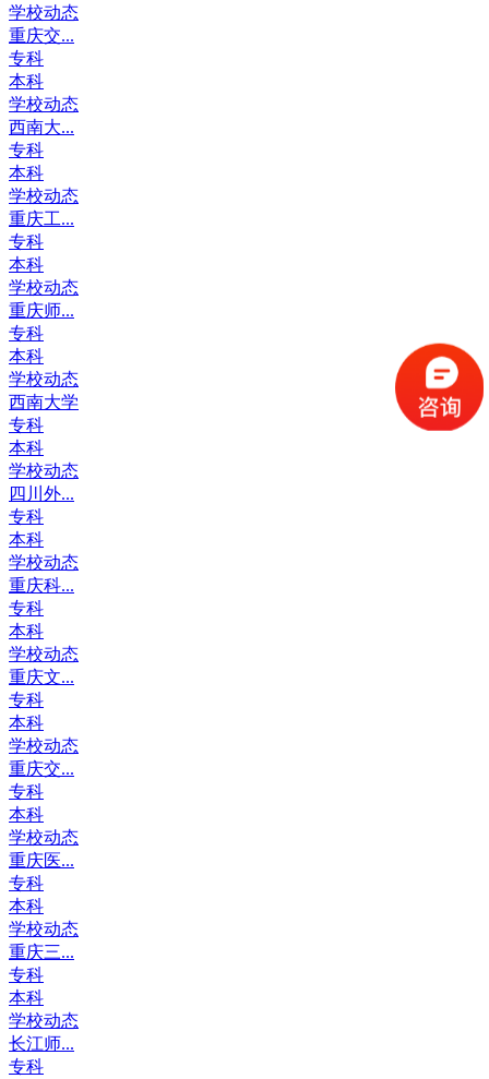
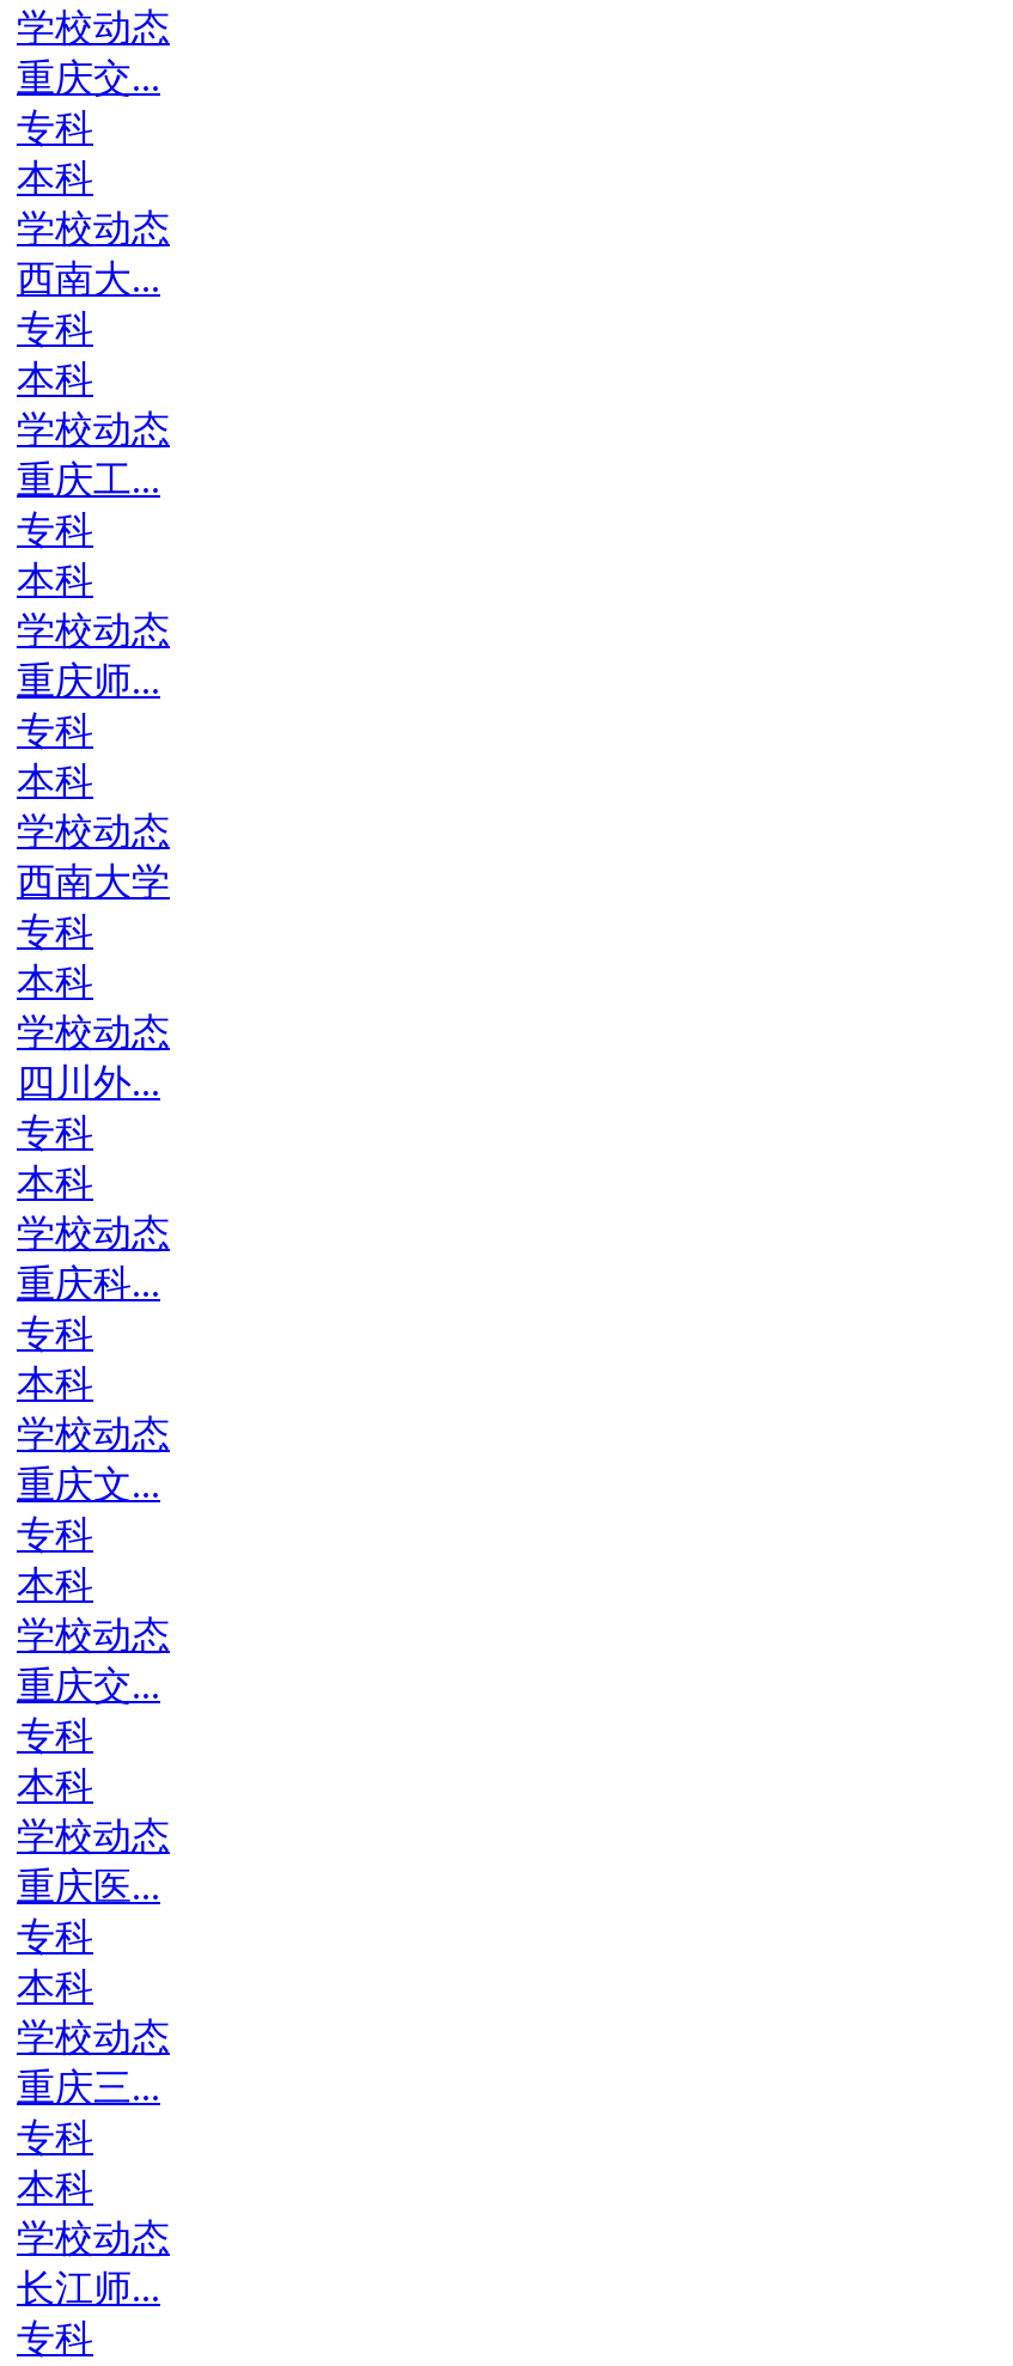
- [image]
